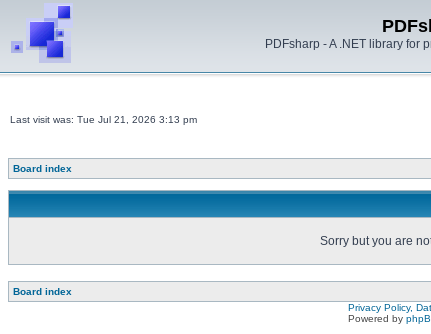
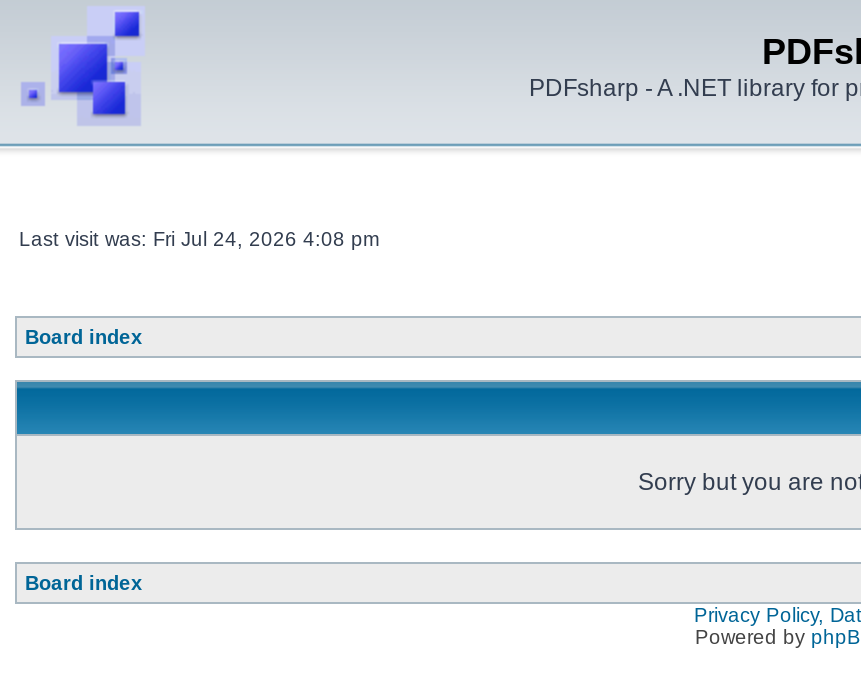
- Last visit was: Tue Jul 21, 2026 3:13 pm
+ Last visit was: Fri Jul 24, 2026 4:08 pm
